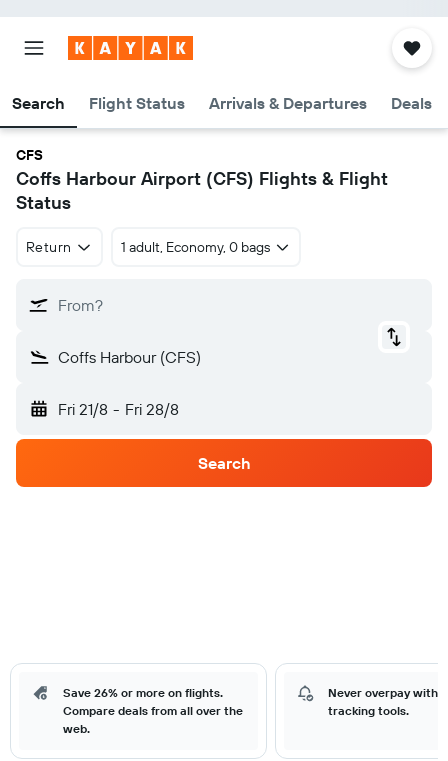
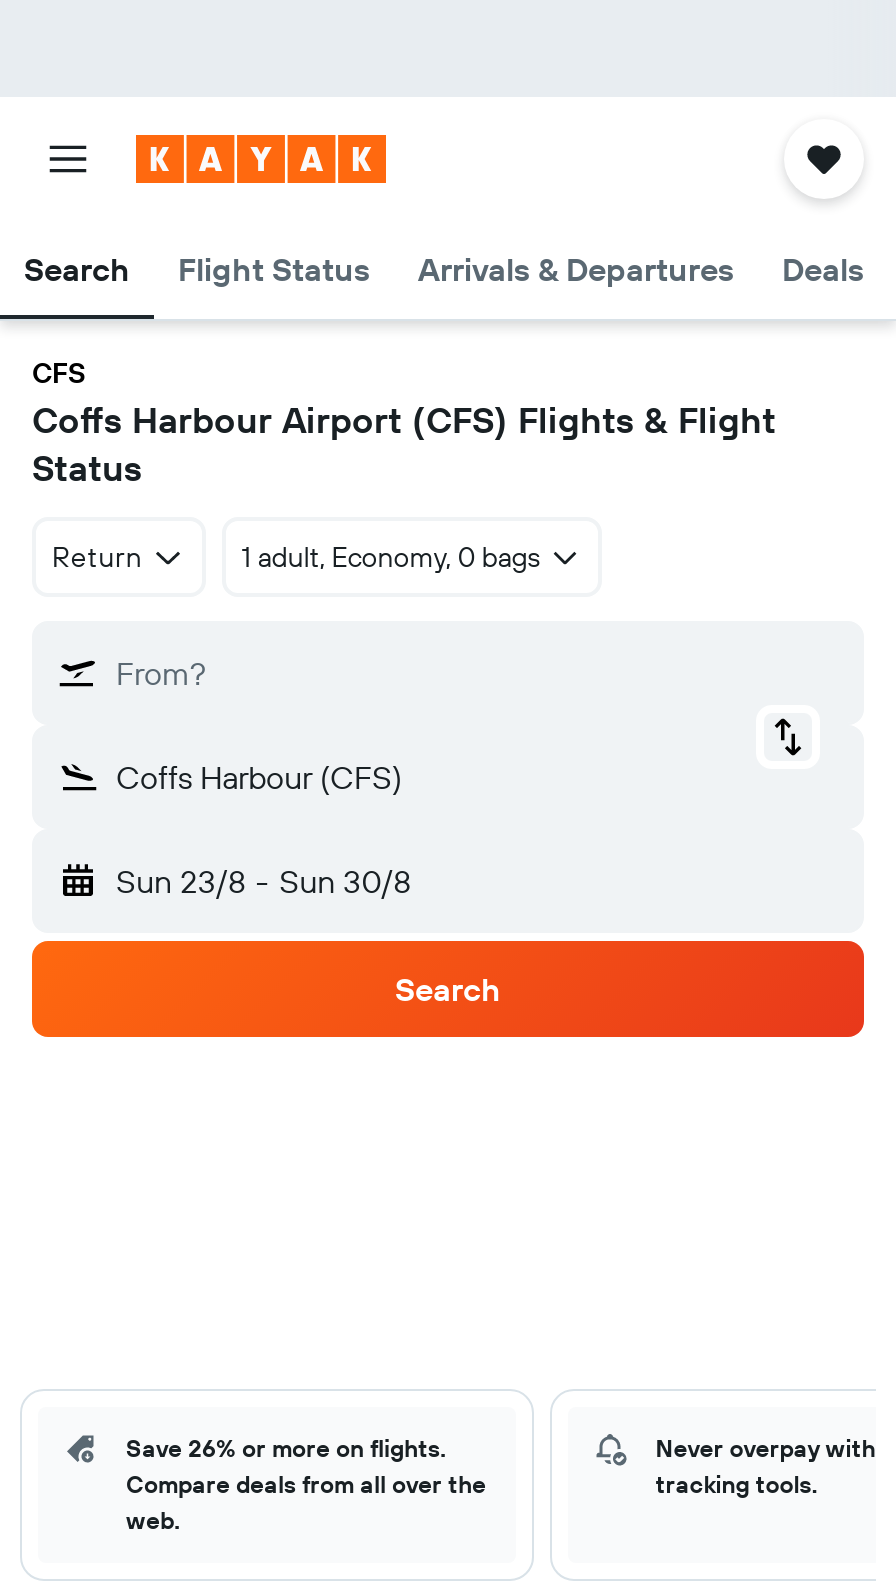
- Fri 21/8 - Fri 28/8
+ Sun 23/8 - Sun 30/8
